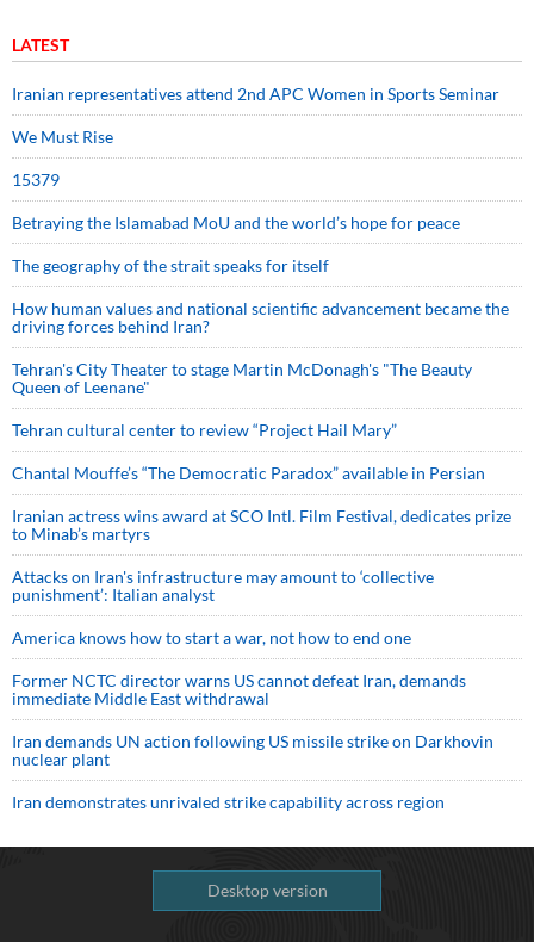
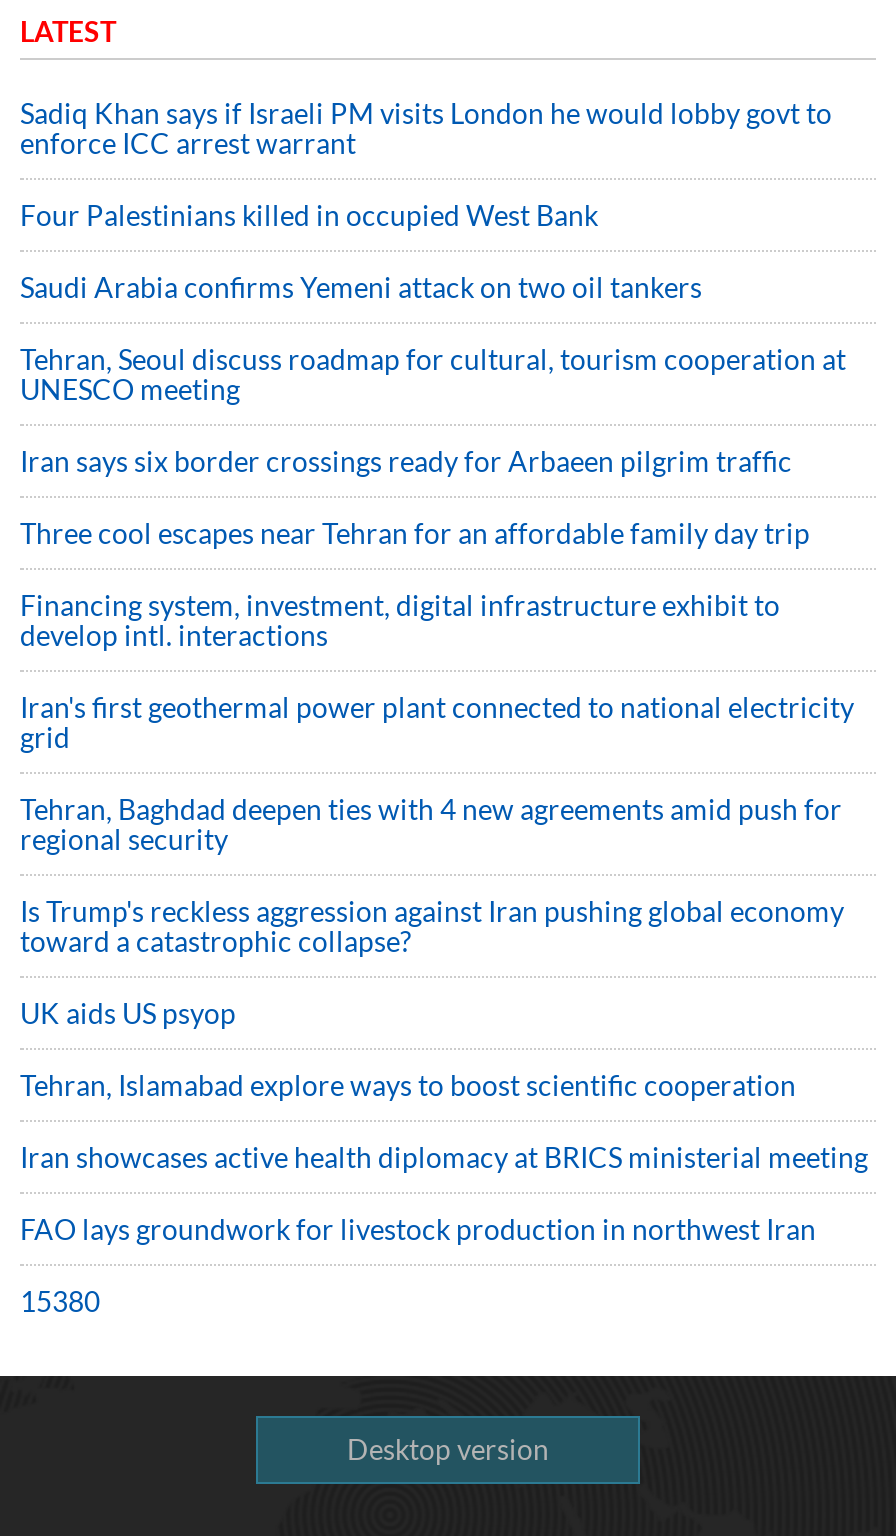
- Iranian representatives attend 2nd APC Women in Sports Seminar
+ Sadiq Khan says if Israeli PM visits London he would lobby govt to
+ enforce ICC arrest warrant

- We Must Rise
+ Four Palestinians killed in occupied West Bank

- 15379
+ Saudi Arabia confirms Yemeni attack on two oil tankers

- Betraying the Islamabad MoU and the world’s hope for peace
+ Tehran, Seoul discuss roadmap for cultural, tourism cooperation at
+ UNESCO meeting

- The geography of the strait speaks for itself
+ Iran says six border crossings ready for Arbaeen pilgrim traffic

- How human values and national scientific advancement became the
- driving forces behind Iran?
+ Three cool escapes near Tehran for an affordable family day trip

- Tehran's City Theater to stage Martin McDonagh's "The Beauty
- Queen of Leenane"
+ Financing system, investment, digital infrastructure exhibit to
+ develop intl. interactions

- Tehran cultural center to review “Project Hail Mary”
+ Iran's first geothermal power plant connected to national electricity
+ grid

- Chantal Mouffe’s “The Democratic Paradox” available in Persian
+ Tehran, Baghdad deepen ties with 4 new agreements amid push for
+ regional security

- Iranian actress wins award at SCO Intl. Film Festival, dedicates prize
- to Minab’s martyrs
+ Is Trump's reckless aggression against Iran pushing global economy
+ toward a catastrophic collapse?

- Attacks on Iran's infrastructure may amount to ‘collective
- punishment’: Italian analyst
+ UK aids US psyop

- America knows how to start a war, not how to end one
+ Tehran, Islamabad explore ways to boost scientific cooperation

- Former NCTC director warns US cannot defeat Iran, demands
- immediate Middle East withdrawal
+ Iran showcases active health diplomacy at BRICS ministerial meeting

- Iran demands UN action following US missile strike on Darkhovin
- nuclear plant
+ FAO lays groundwork for livestock production in northwest Iran

- Iran demonstrates unrivaled strike capability across region
+ 15380
